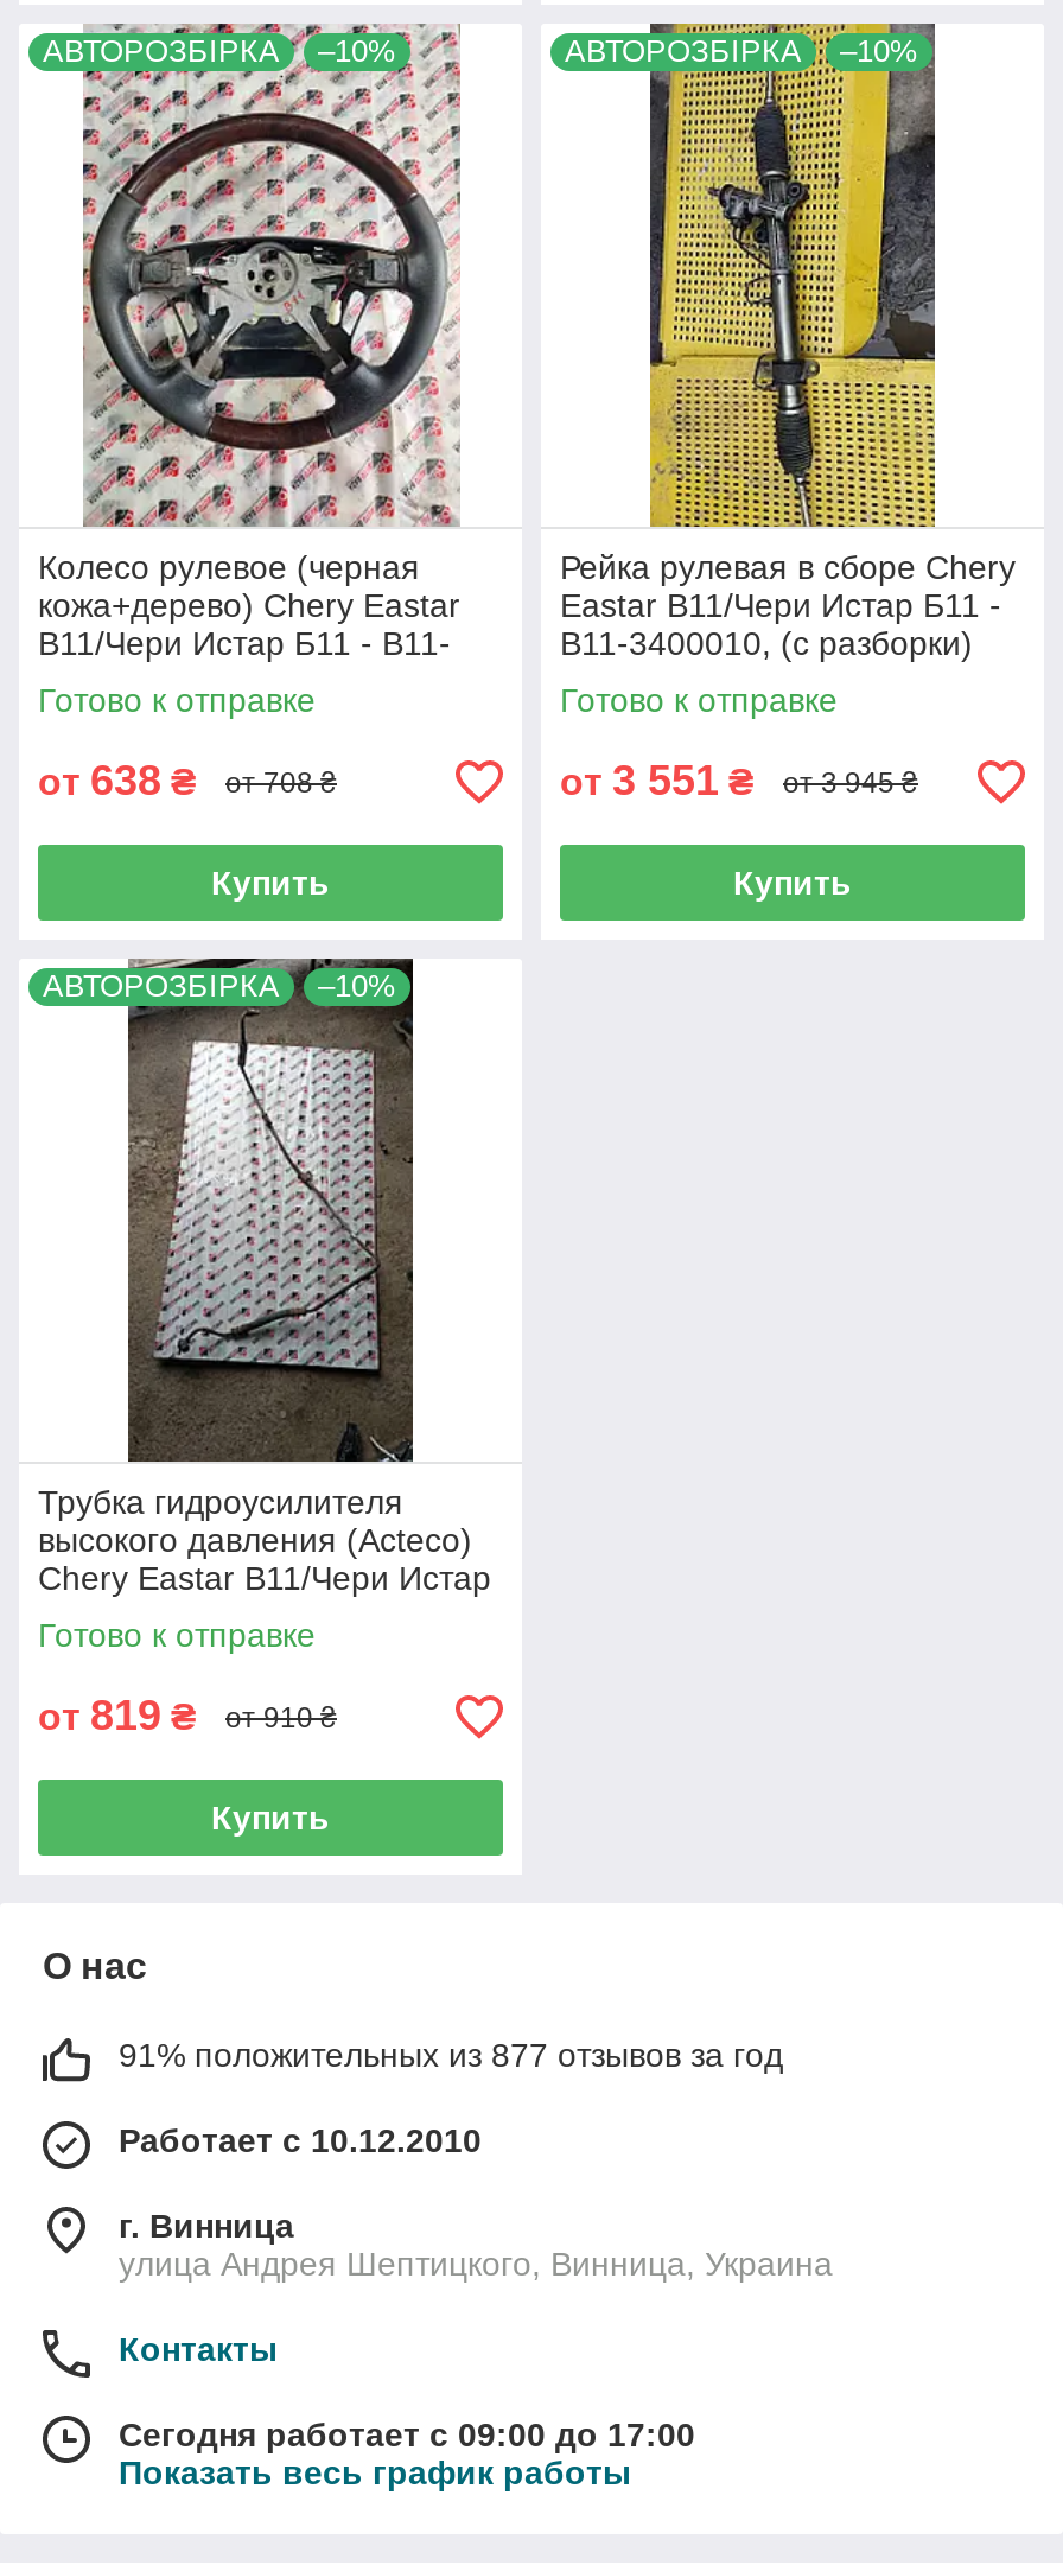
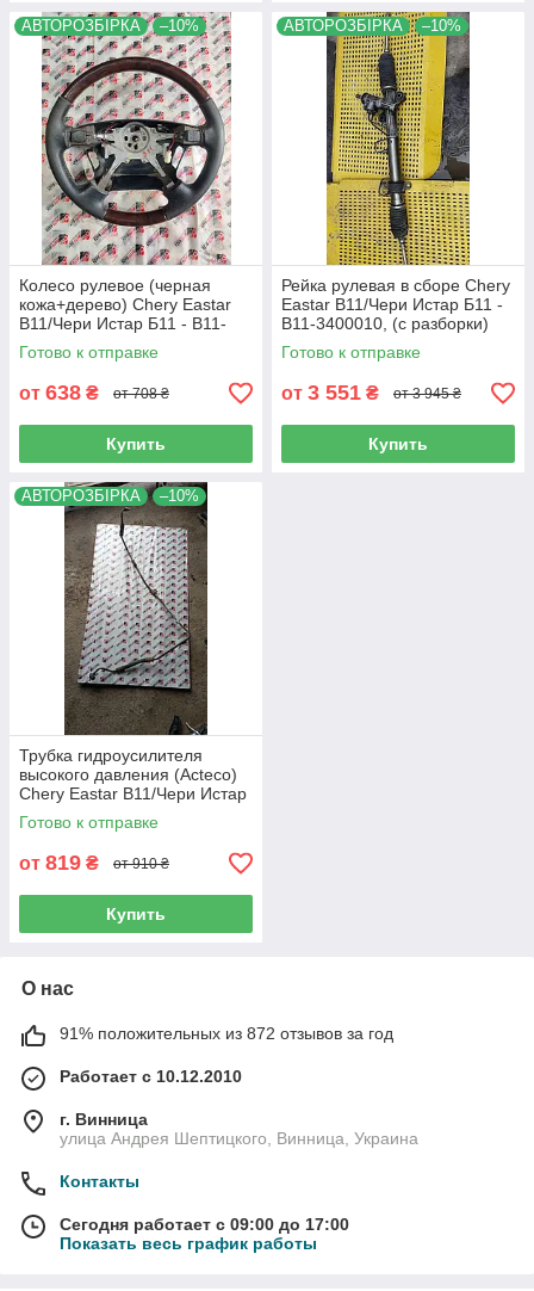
- 91% положительных из 877 отзывов за год
+ 91% положительных из 872 отзывов за год
